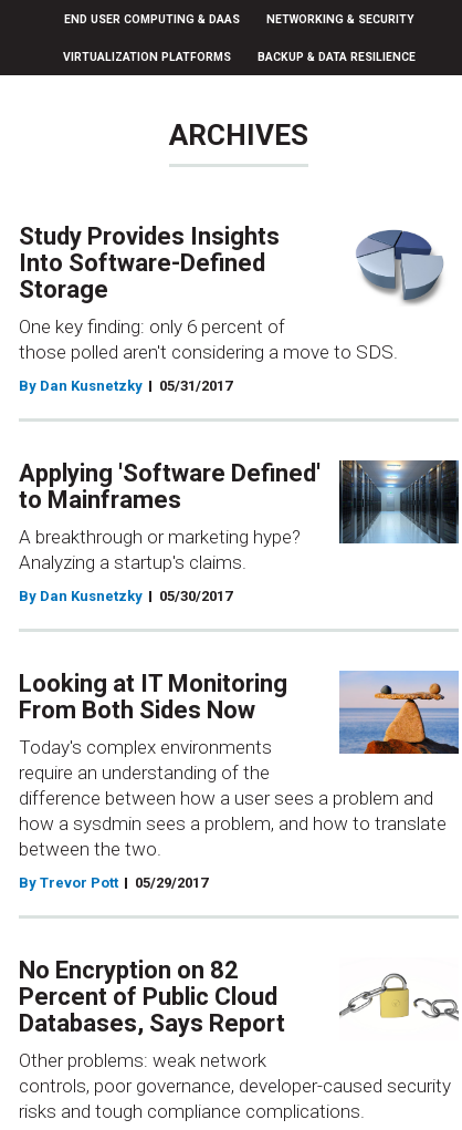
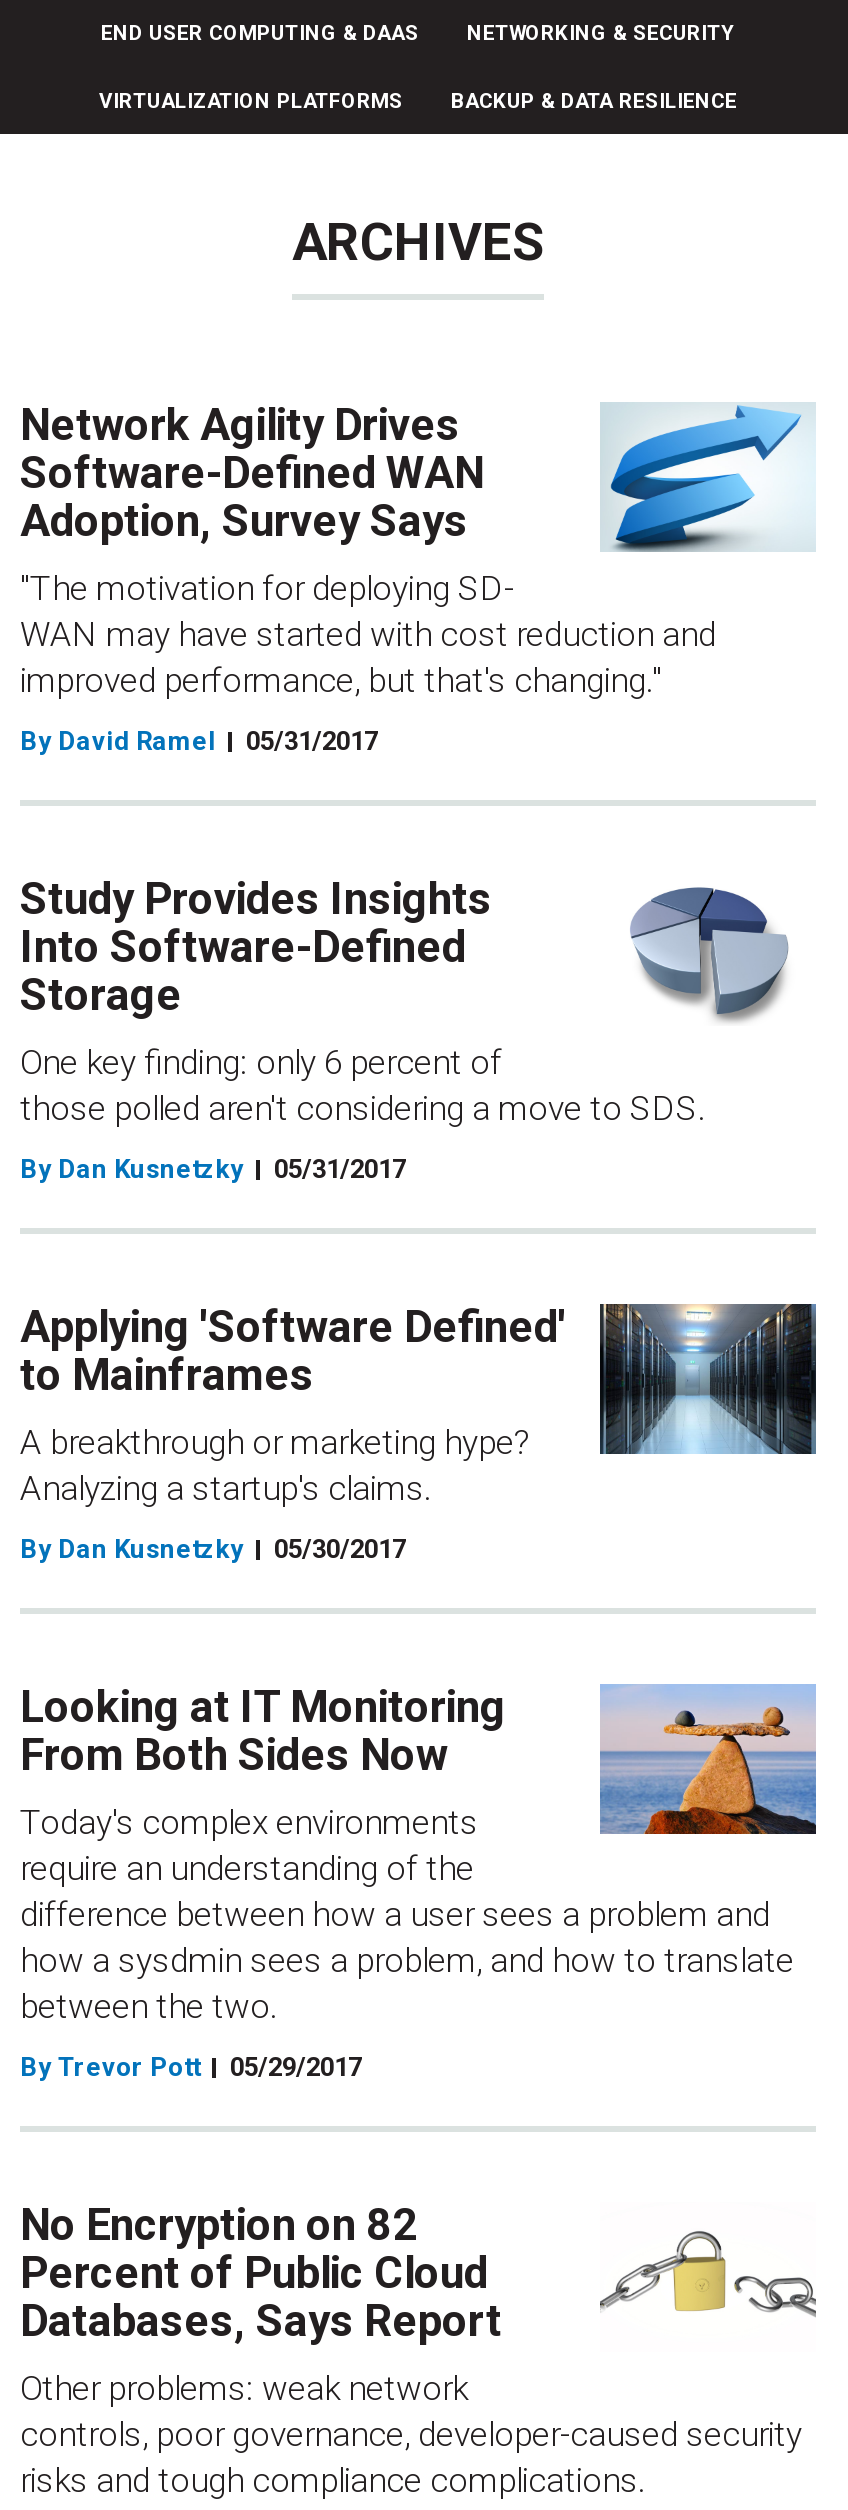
+ [image]
+ Network Agility Drives
+ Software-Defined WAN
+ Adoption, Survey Says
+ "The motivation for deploying SD-
+ WAN may have started with cost reduction and
+ improved performance, but that's changing."
+ By David Ramel
+ 05/31/2017
